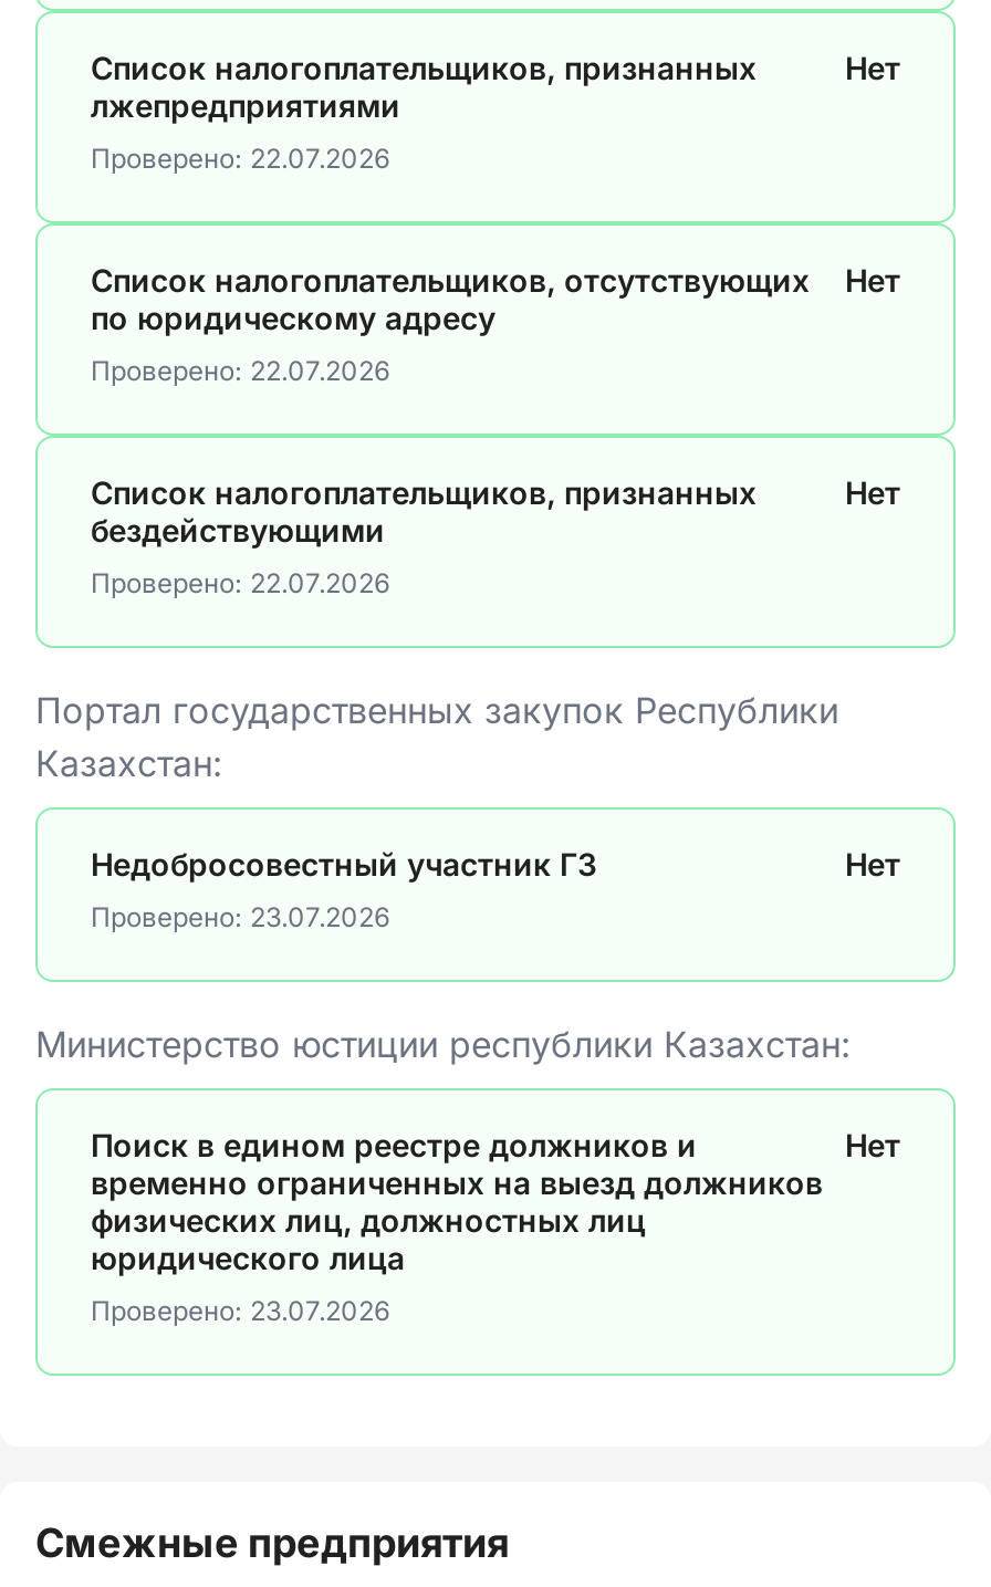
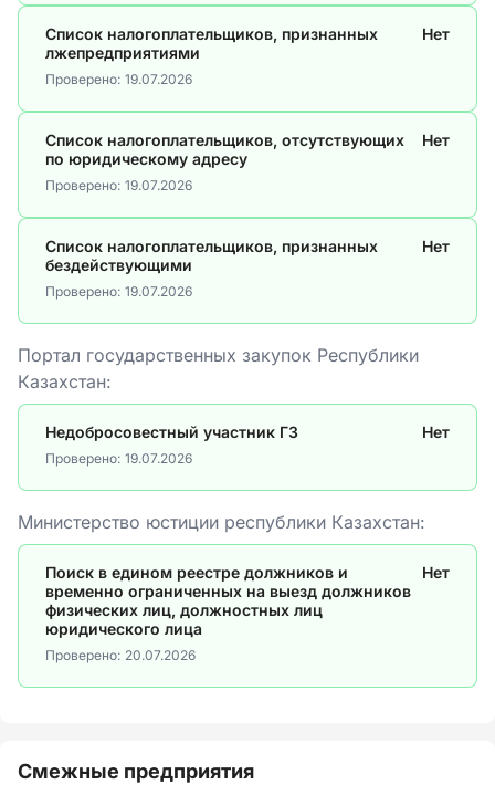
- Проверено: 22.07.2026
+ Проверено: 19.07.2026

- Проверено: 22.07.2026
+ Проверено: 19.07.2026

- Проверено: 22.07.2026
+ Проверено: 19.07.2026

- Проверено: 23.07.2026
+ Проверено: 19.07.2026

- Проверено: 23.07.2026
+ Проверено: 20.07.2026
